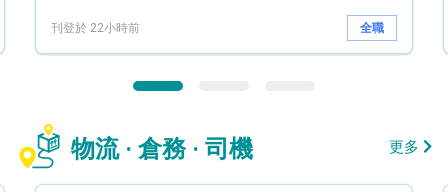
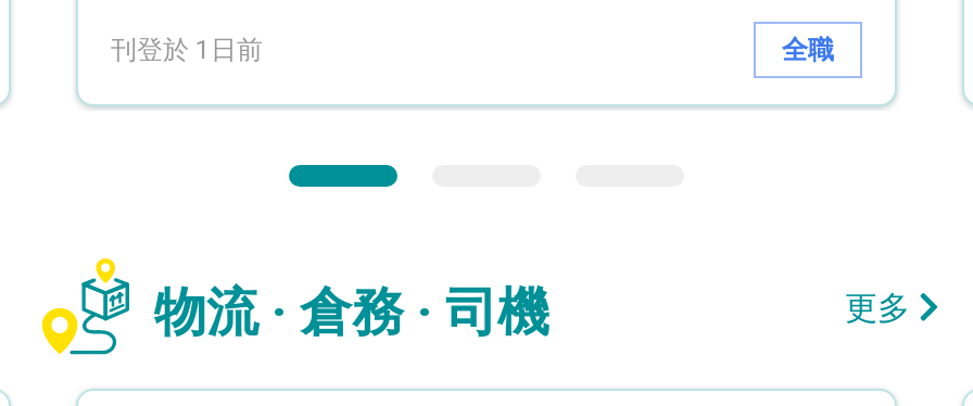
- 刊登於 22小時前
+ 刊登於 1日前
